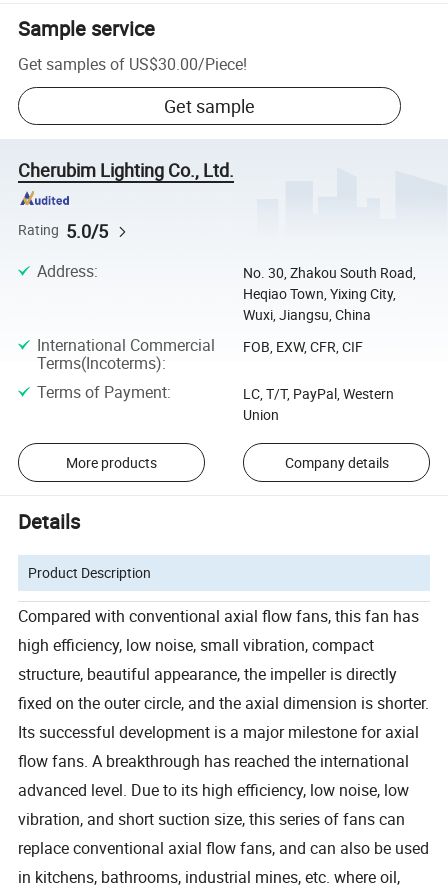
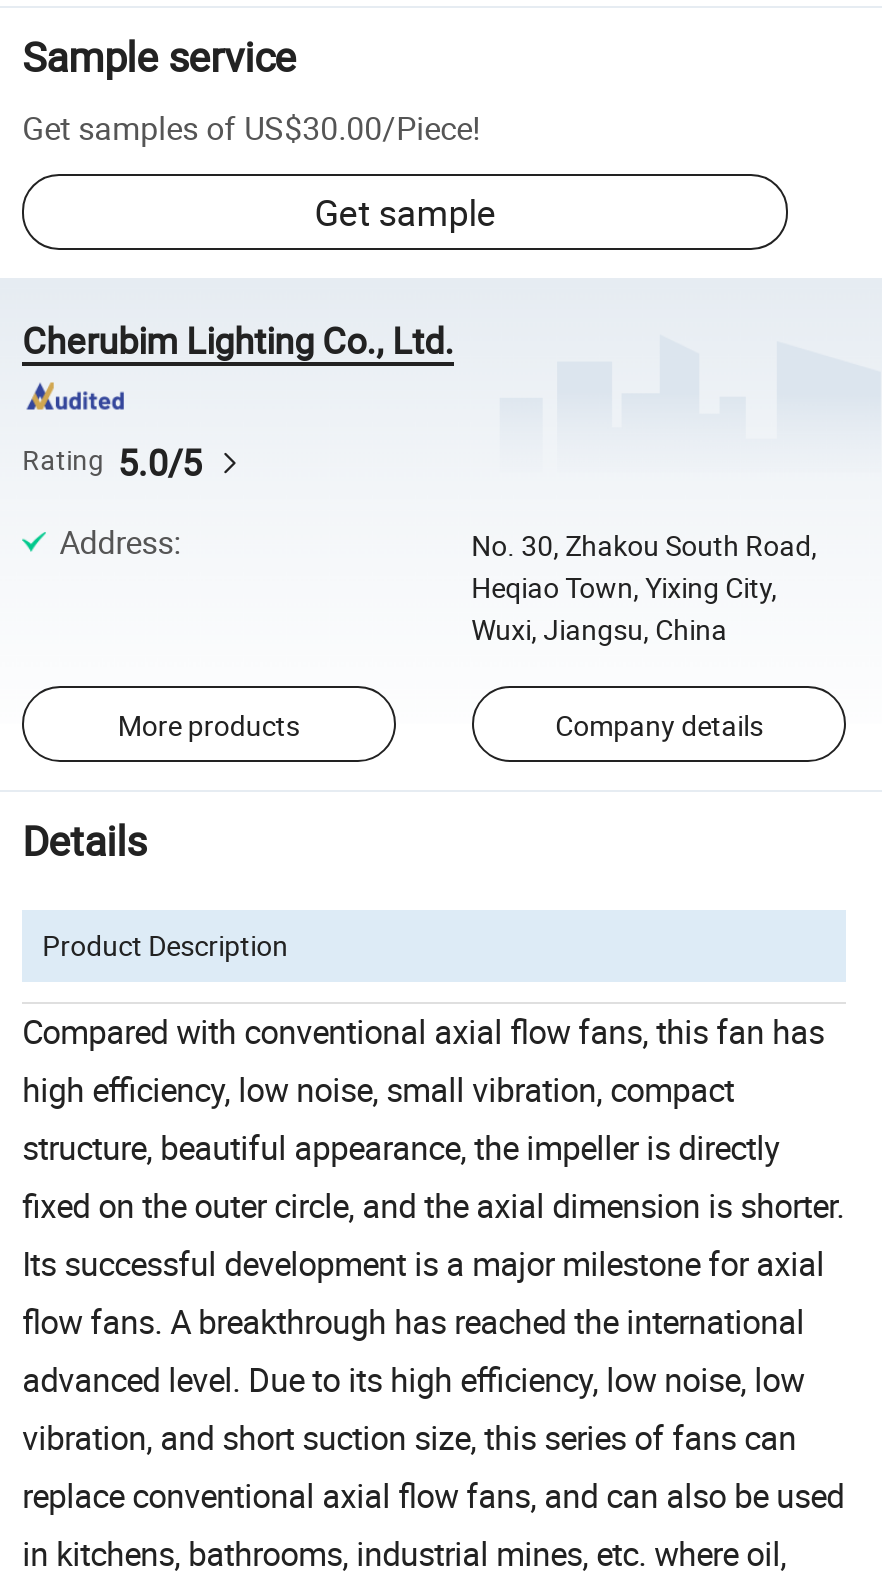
- International Commercial
- Terms(Incoterms):

- FOB, EXW, CFR, CIF
- Terms of Payment:
- LC, T/T, PayPal, Western
- Union
